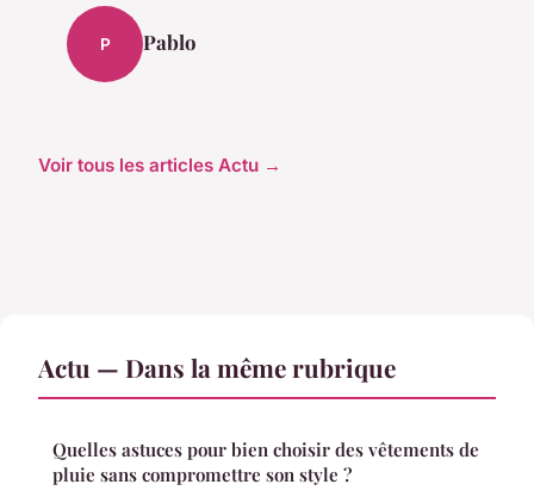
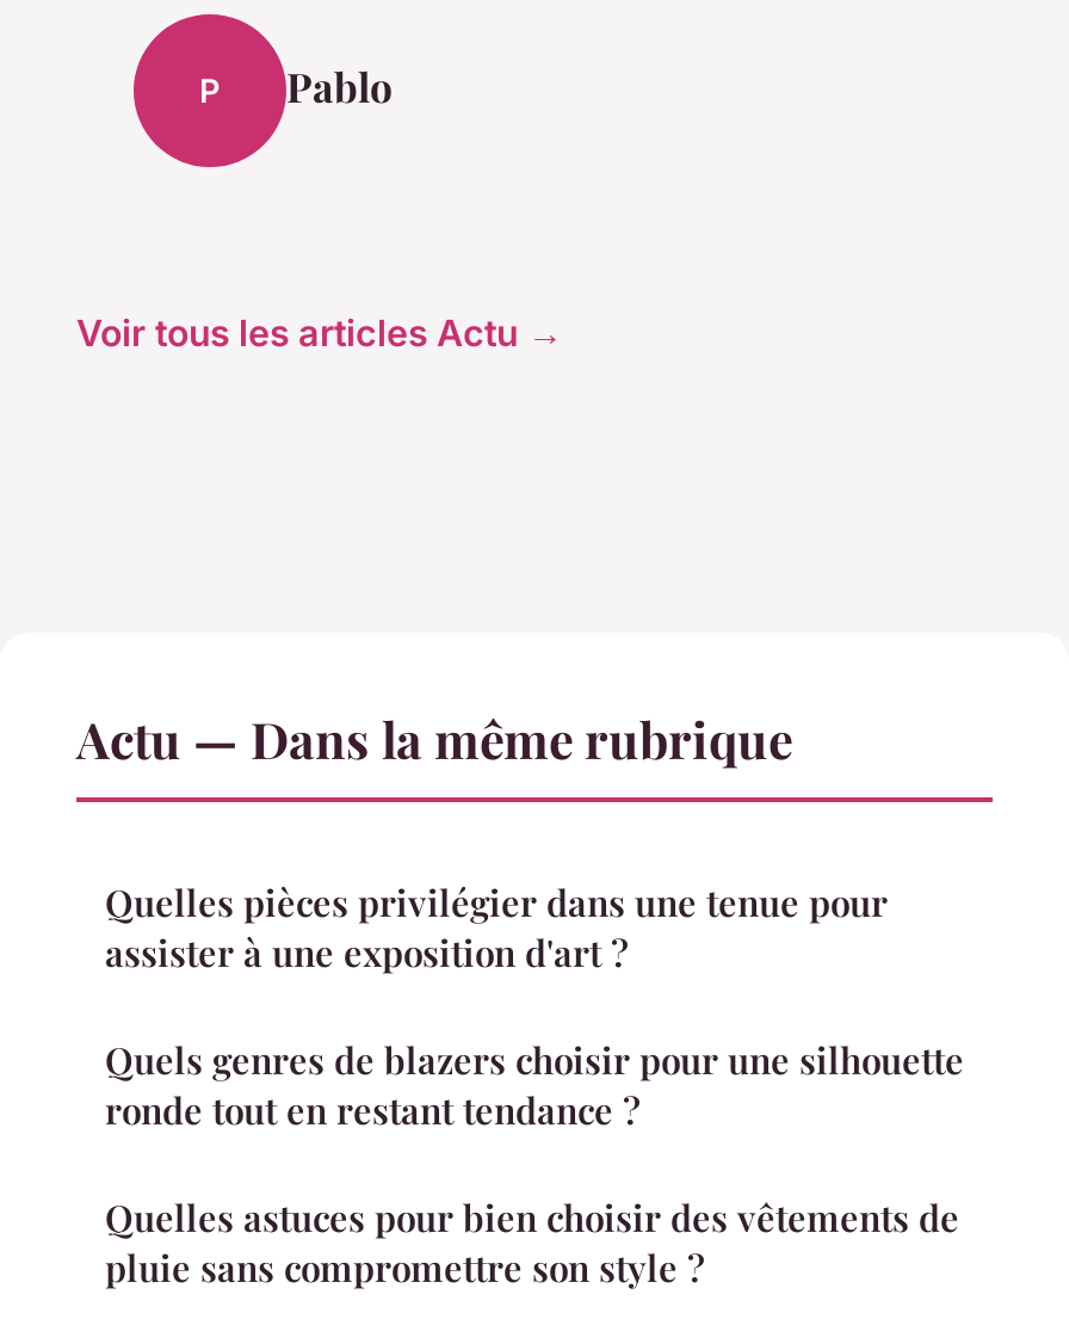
+ Quelles pièces privilégier dans une tenue pour
+ assister à une exposition d'art ?
+ Quels genres de blazers choisir pour une silhouette
+ ronde tout en restant tendance ?
